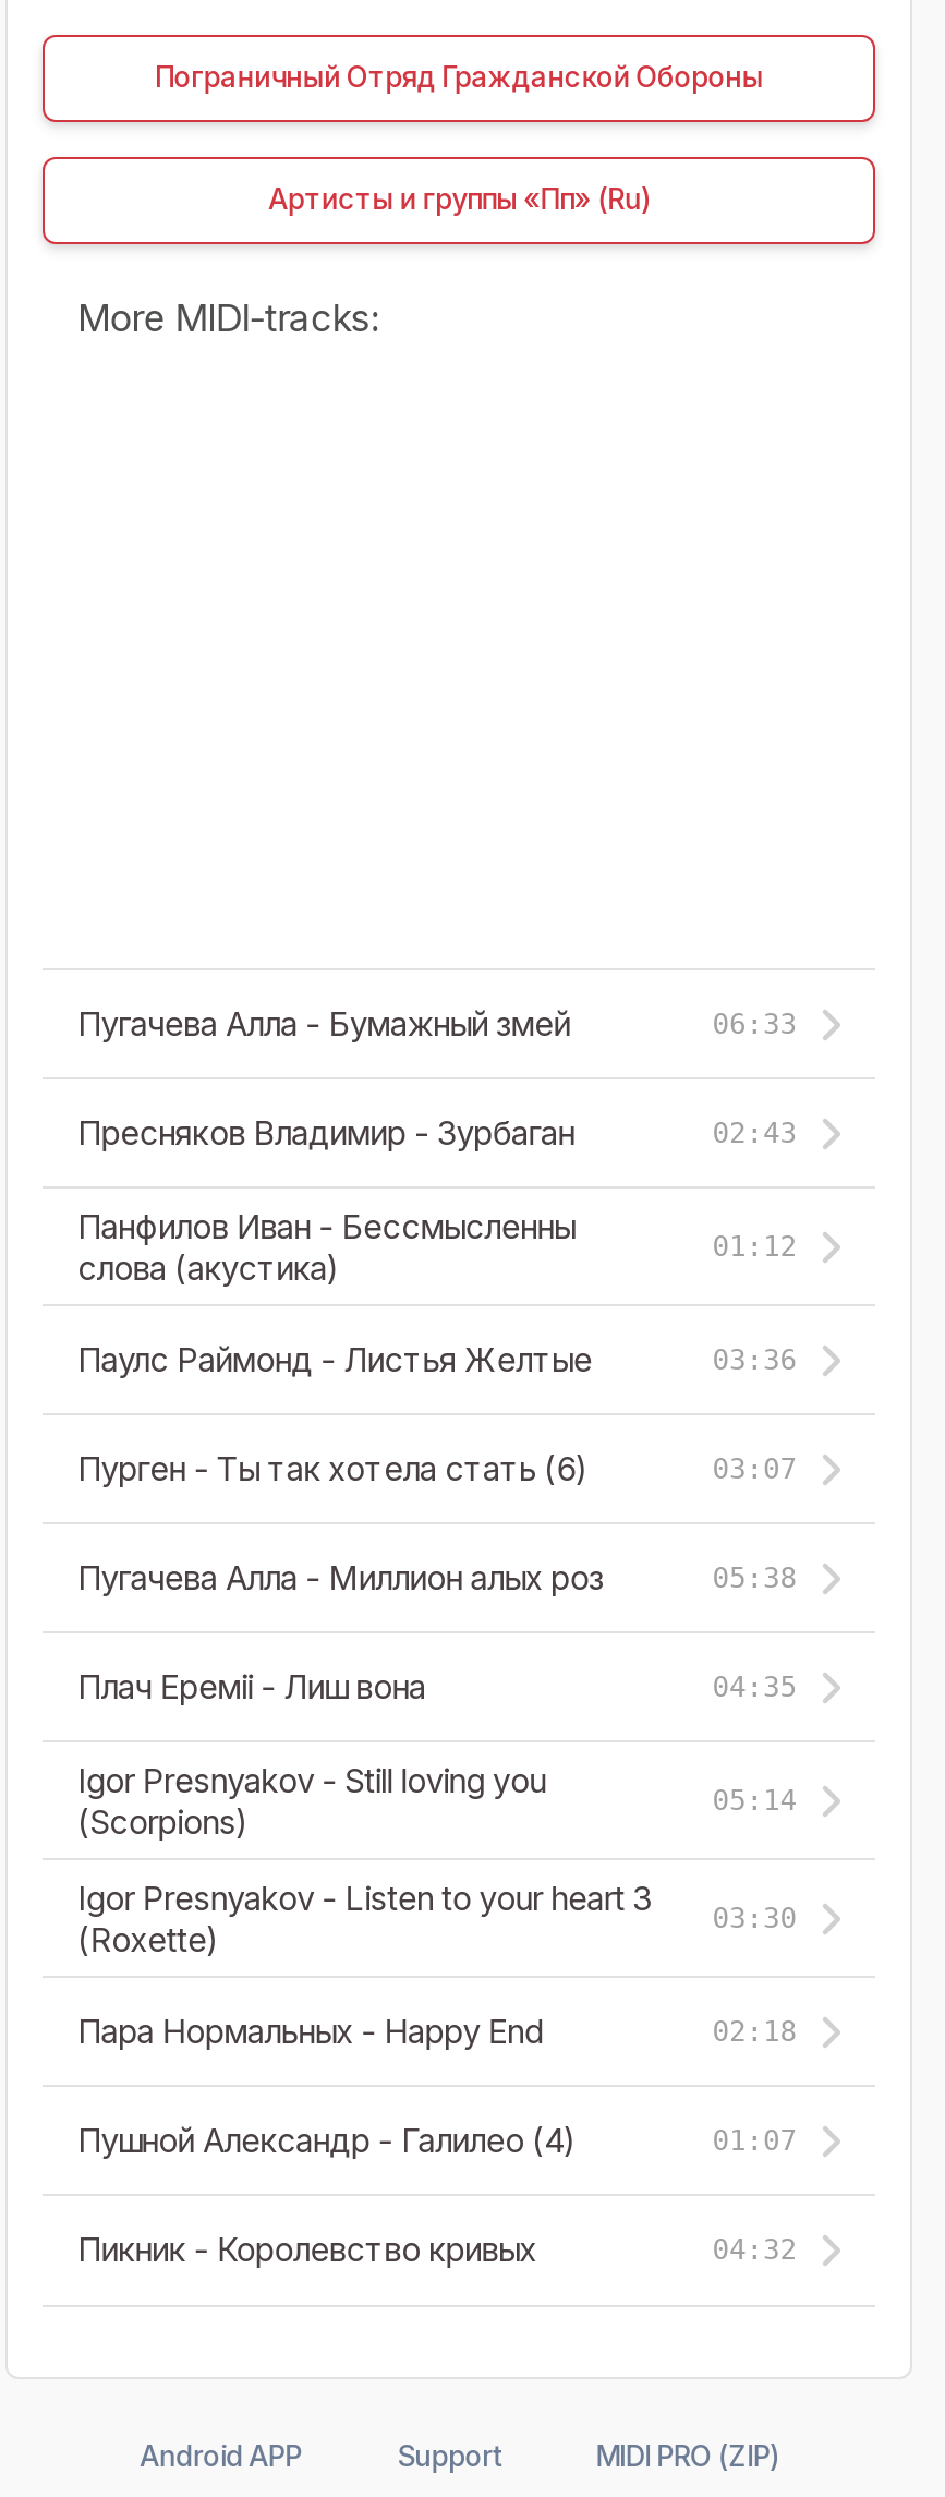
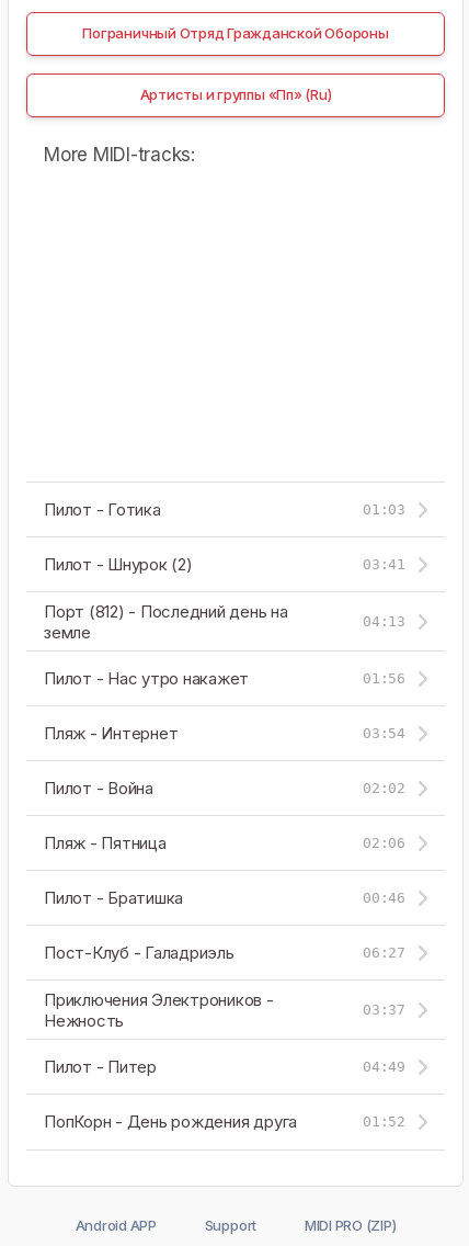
- Пугачева Алла - Бумажный змей
- 06:33
+ Пилот - Готика
+ 01:03

- Пресняков Владимир - Зурбаган
- 02:43
+ Пилот - Шнурок (2)
+ 03:41

- Панфилов Иван - Бессмысленны
- слова (акустика)
- 01:12
+ Порт (812) - Последний день на
+ земле
+ 04:13

- Паулс Раймонд - Листья Желтые
- 03:36
+ Пилот - Нас утро накажет
+ 01:56

- Пурген - Ты так хотела стать (6)
- 03:07
+ Пляж - Интернет
+ 03:54

- Пугачева Алла - Миллион алых роз
- 05:38
+ Пилот - Война
+ 02:02

- Плач Еремii - Лиш вона
- 04:35
+ Пляж - Пятница
+ 02:06

- Igor Presnyakov - Still loving you
- (Scorpions)
- 05:14
+ Пилот - Братишка
+ 00:46

- Igor Presnyakov - Listen to your heart 3
- (Roxette)
- 03:30
+ Пост-Клуб - Галадриэль
+ 06:27

- Пара Нормальных - Happy End
- 02:18
+ Приключения Электроников -
+ Нежность
+ 03:37

- Пушной Александр - Галилео (4)
- 01:07
+ Пилот - Питер
+ 04:49

- Пикник - Королевство кривых
- 04:32
+ ПопКорн - День рождения друга
+ 01:52
